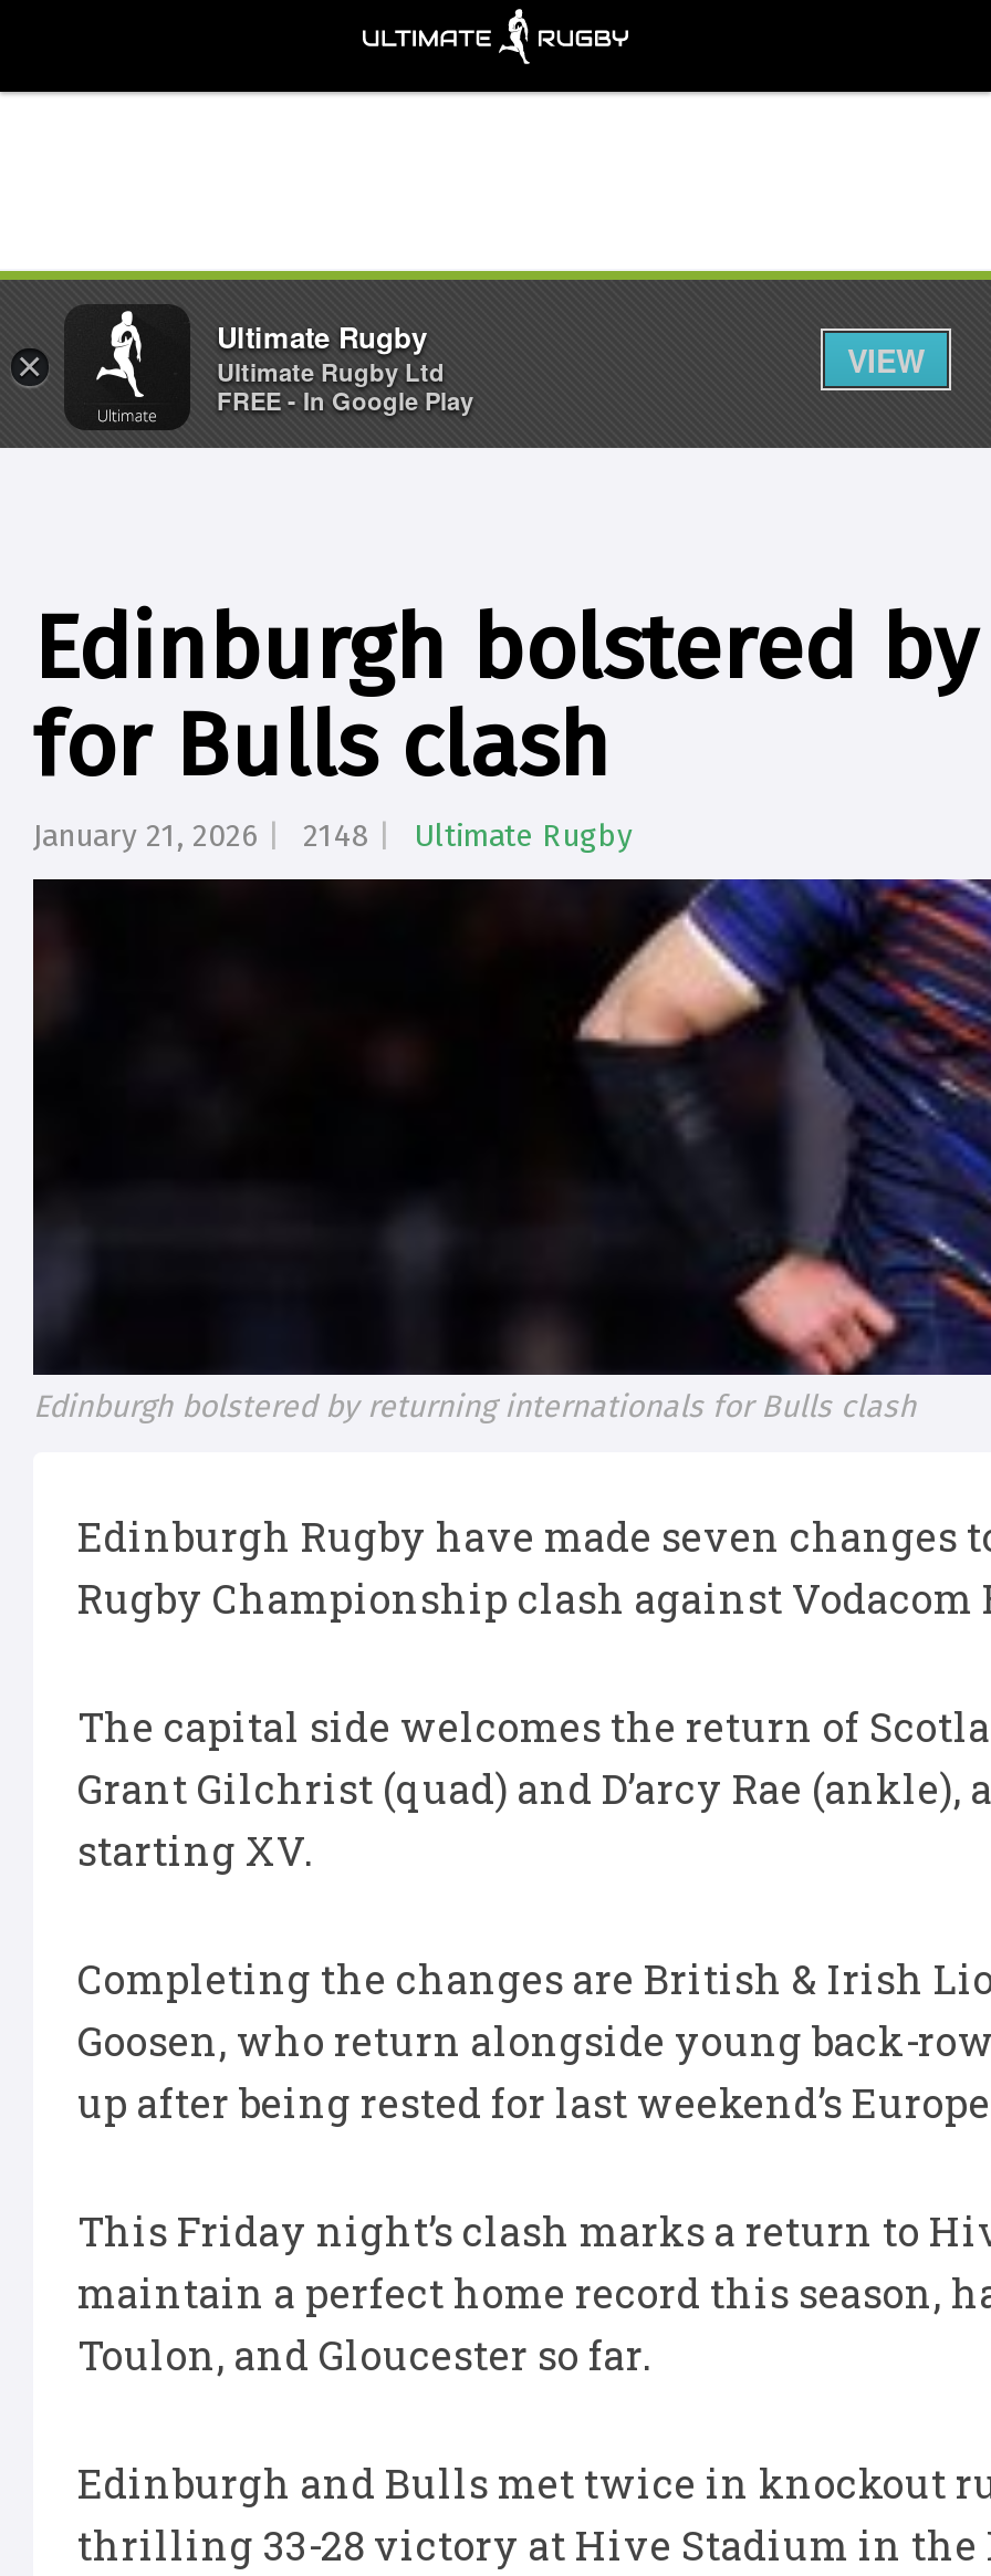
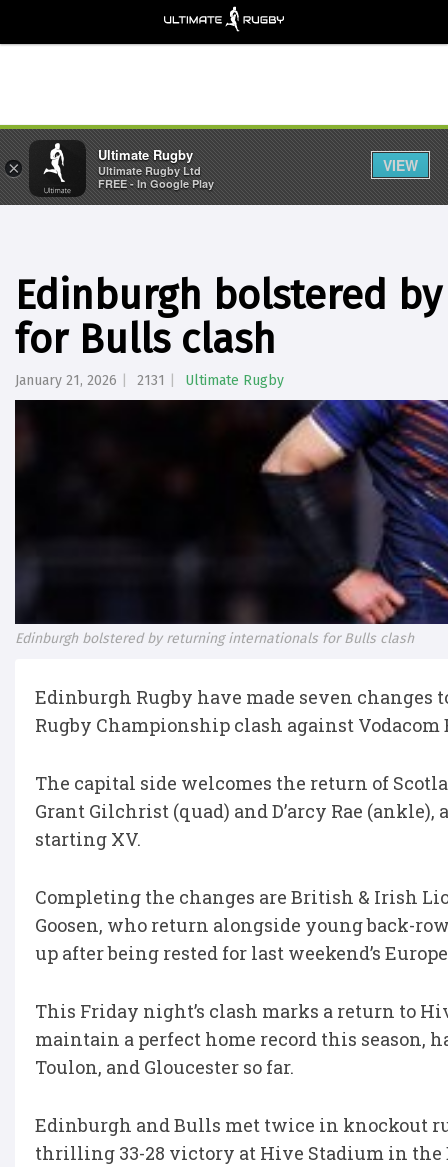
- January 21, 2026 2148 Ultimate Rugby
+ January 21, 2026 2131 Ultimate Rugby
